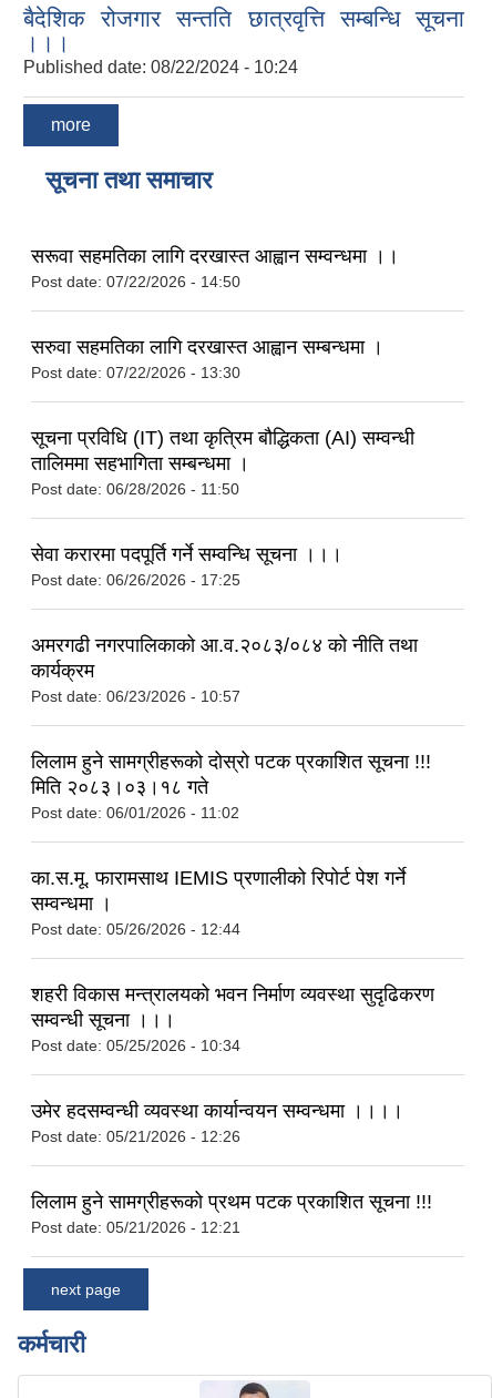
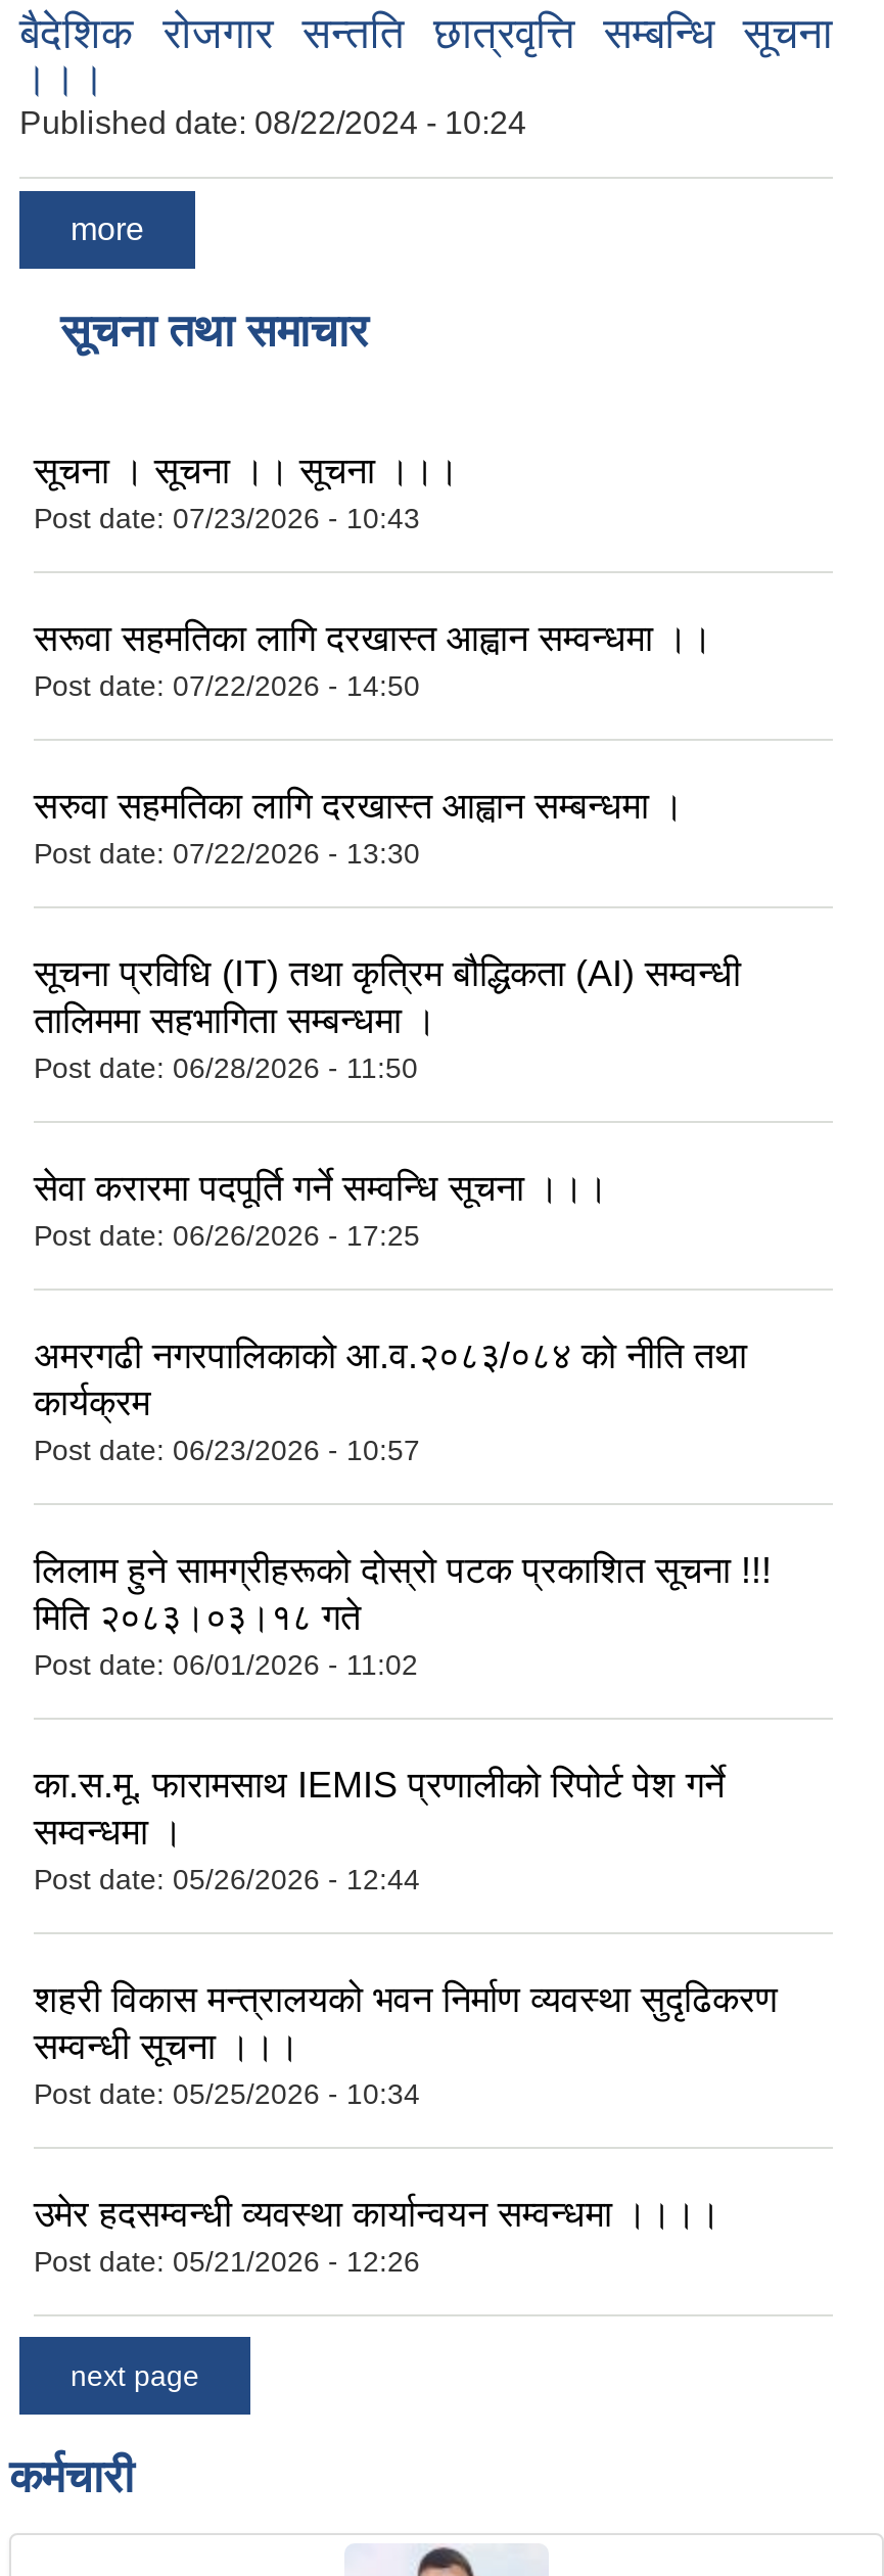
+ सूचना । सूचना ।। सूचना ।।।
+ Post date: 07/23/2026 - 10:43

moved down: सरूवा सहमतिका लागि दरखास्त आह्वान सम्वन्धमा ।। | Post date: 07/22/2026 - 14:50 | सरुवा सहमतिका लागि दरखास्त आह्वान सम्बन्धमा । | ... | उमेर हदसम्वन्धी व्यवस्था कार्यान्वयन सम्वन्धमा ।।।। | Post date: 05/21/2026 - 12:26

- लिलाम हुने सामग्रीहरूको प्रथम पटक प्रकाशित सूचना !!!
- Post date: 05/21/2026 - 12:21
